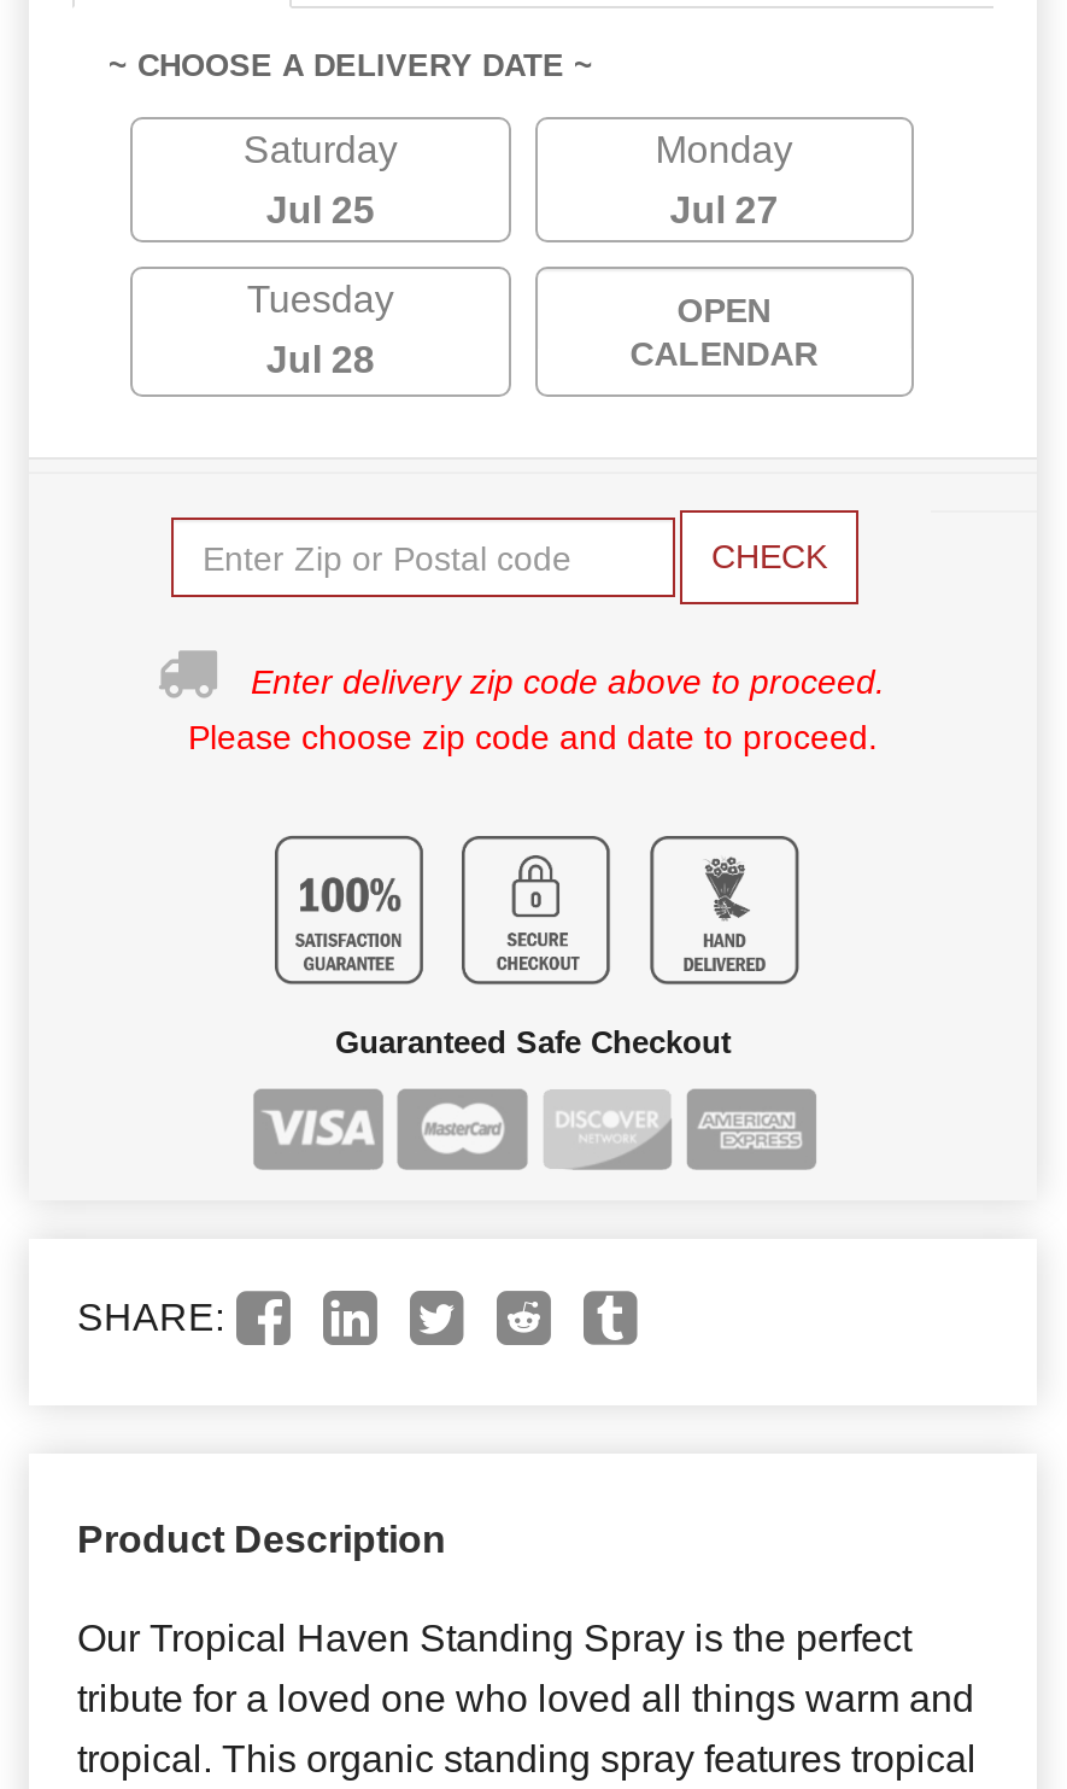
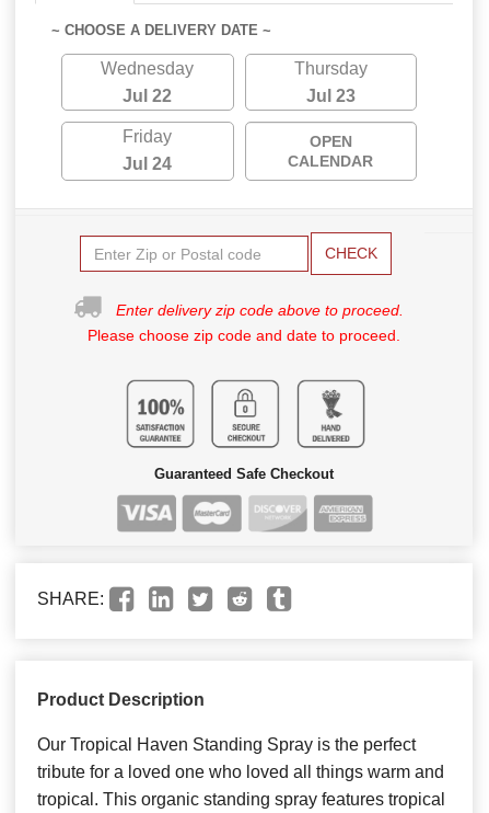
- Saturday
+ Wednesday

- Monday
+ Thursday

- Jul 25
+ Jul 22

- Jul 27
+ Jul 23

- Tuesday
+ Friday

- Jul 28
+ Jul 24
